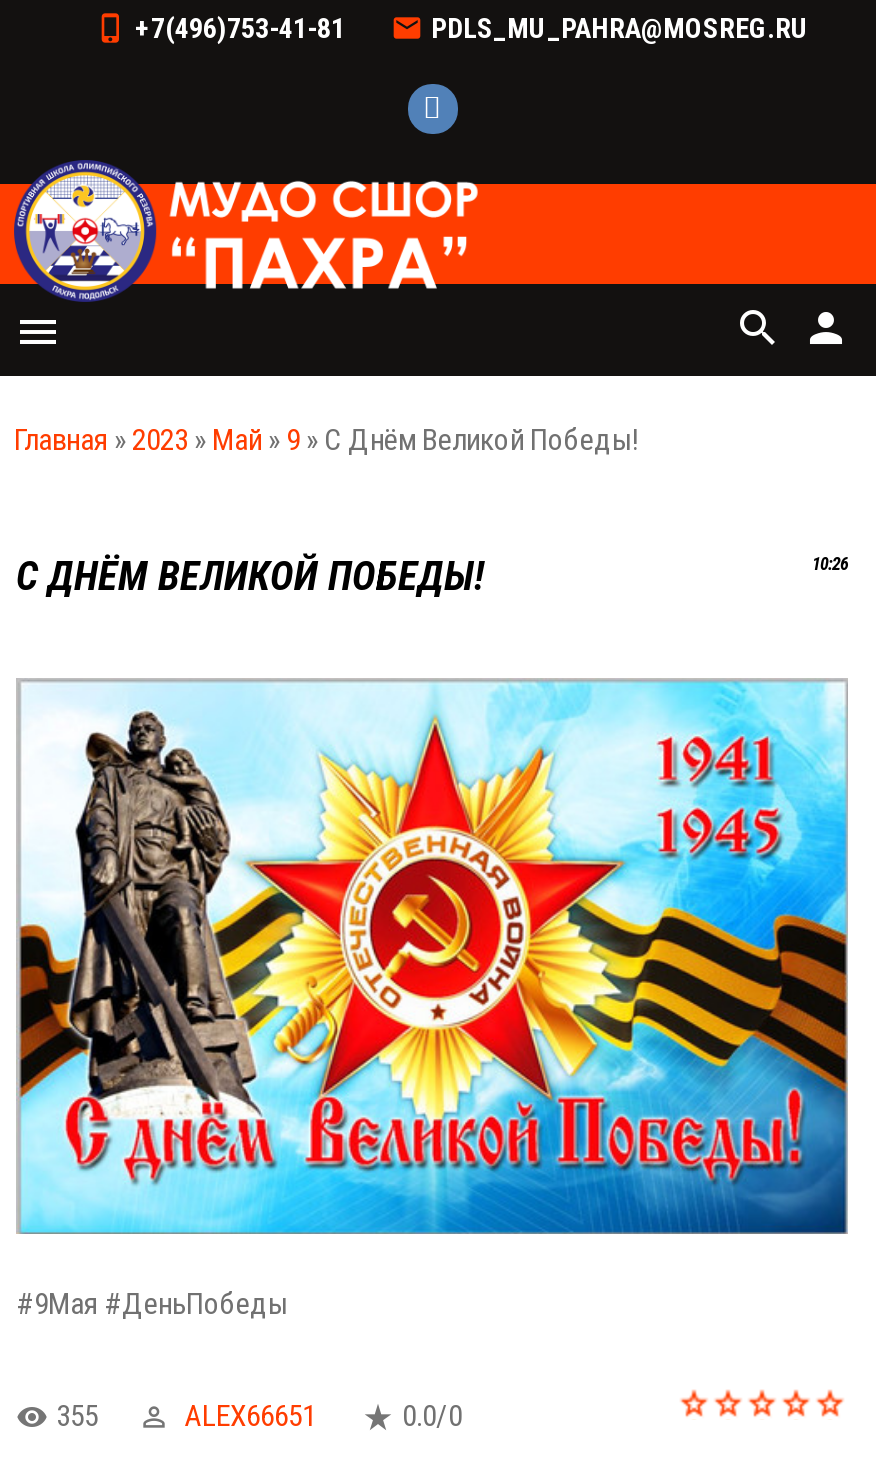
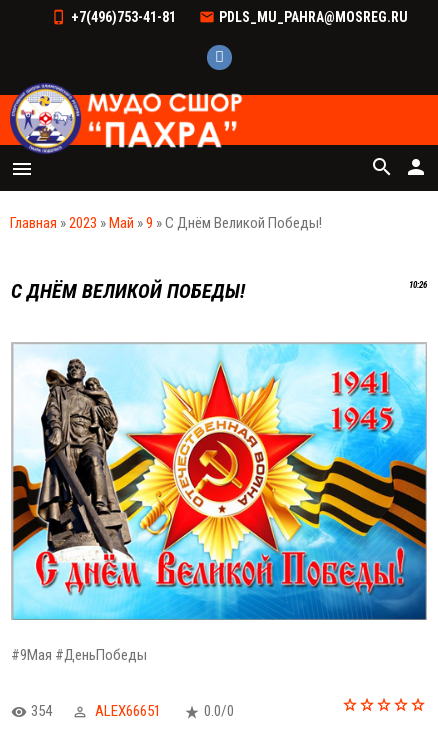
- 355
+ 354
